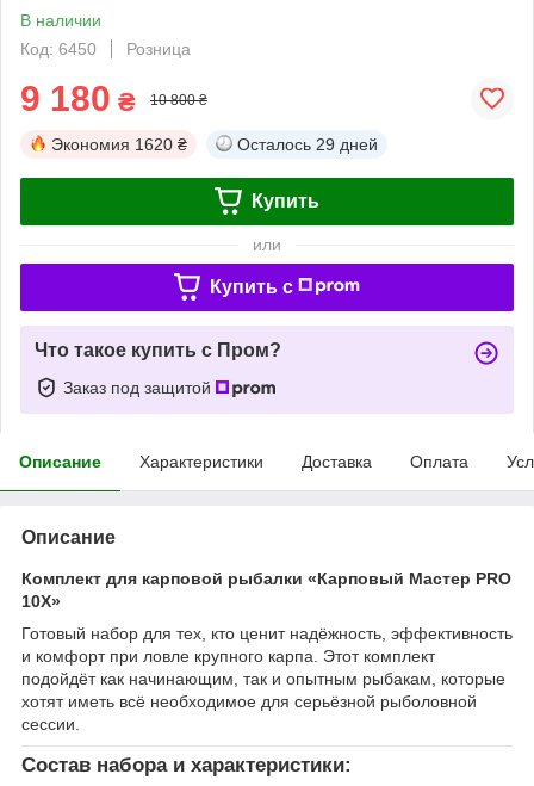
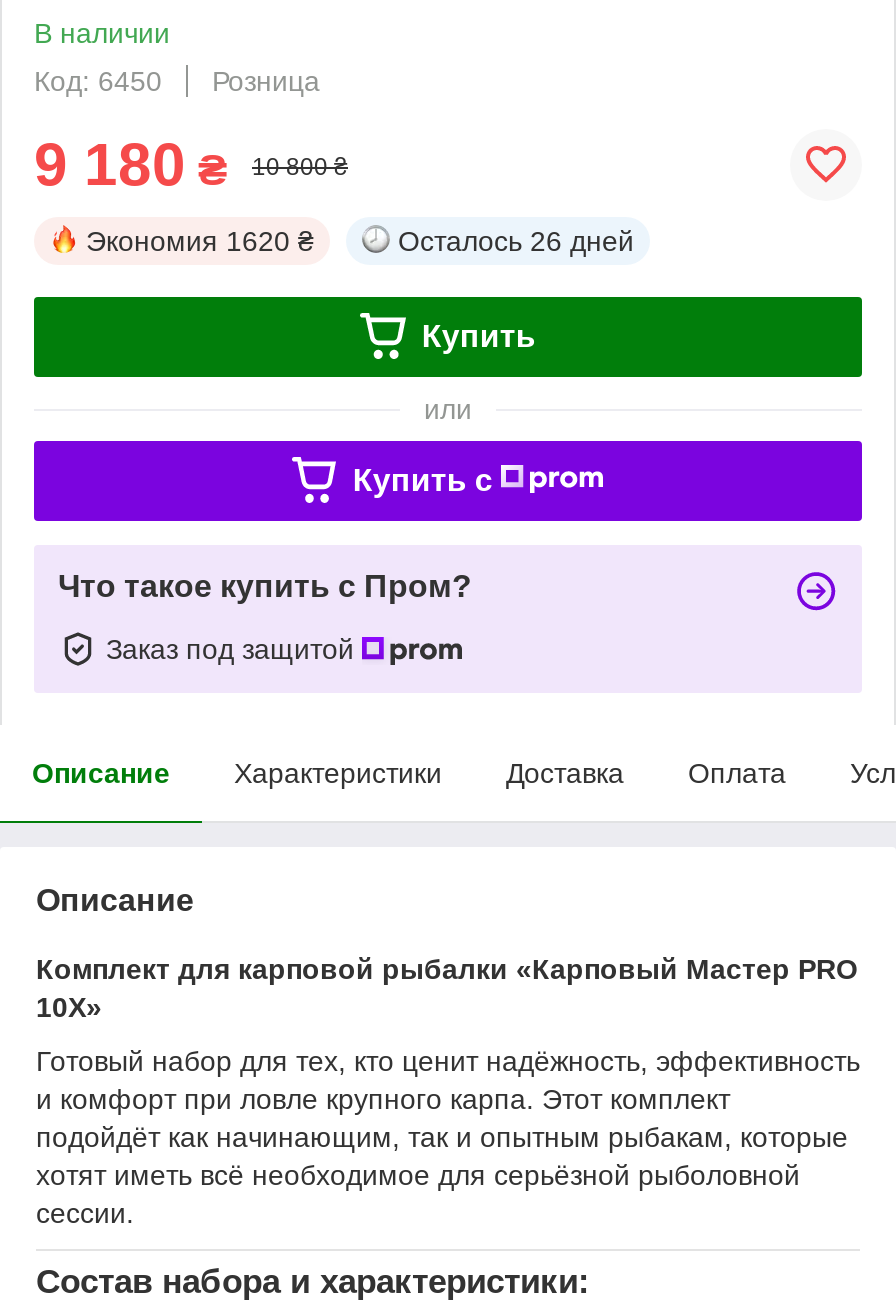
- Осталось 29 дней
+ Осталось 26 дней
